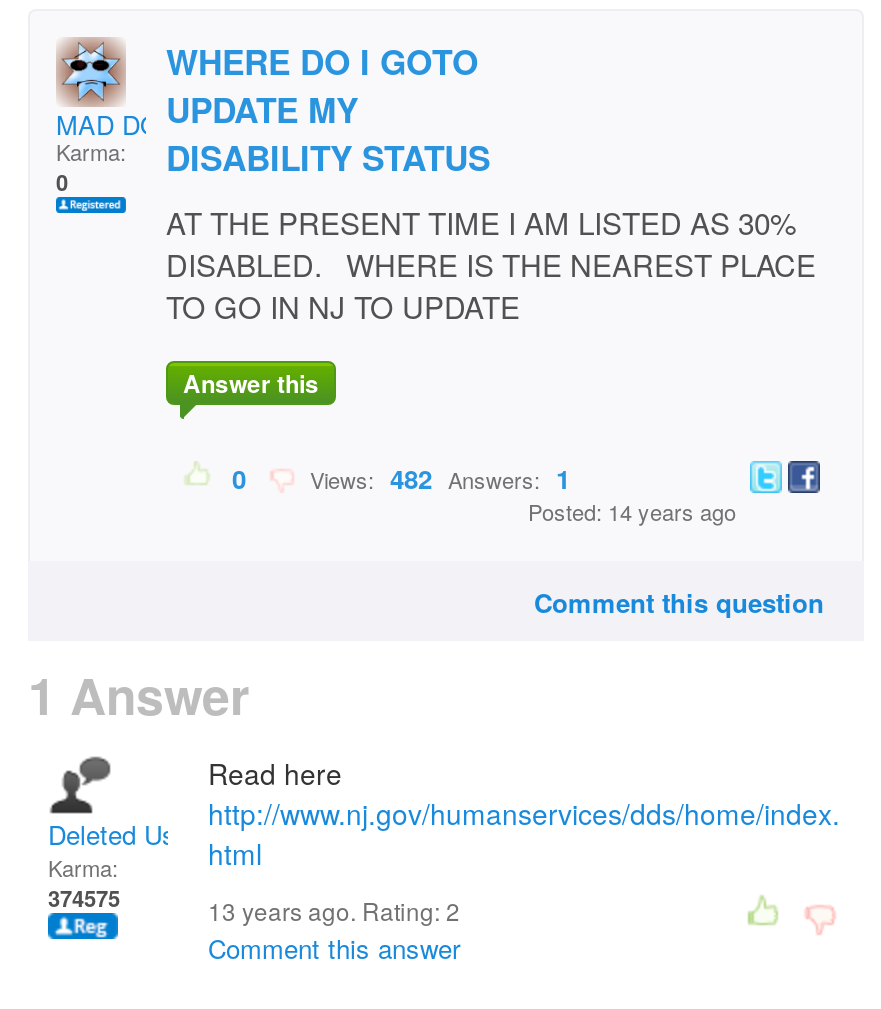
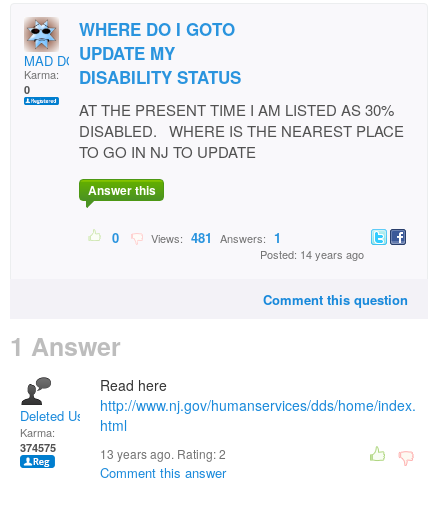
- Views: 482 Answers: 1
+ Views: 481 Answers: 1
